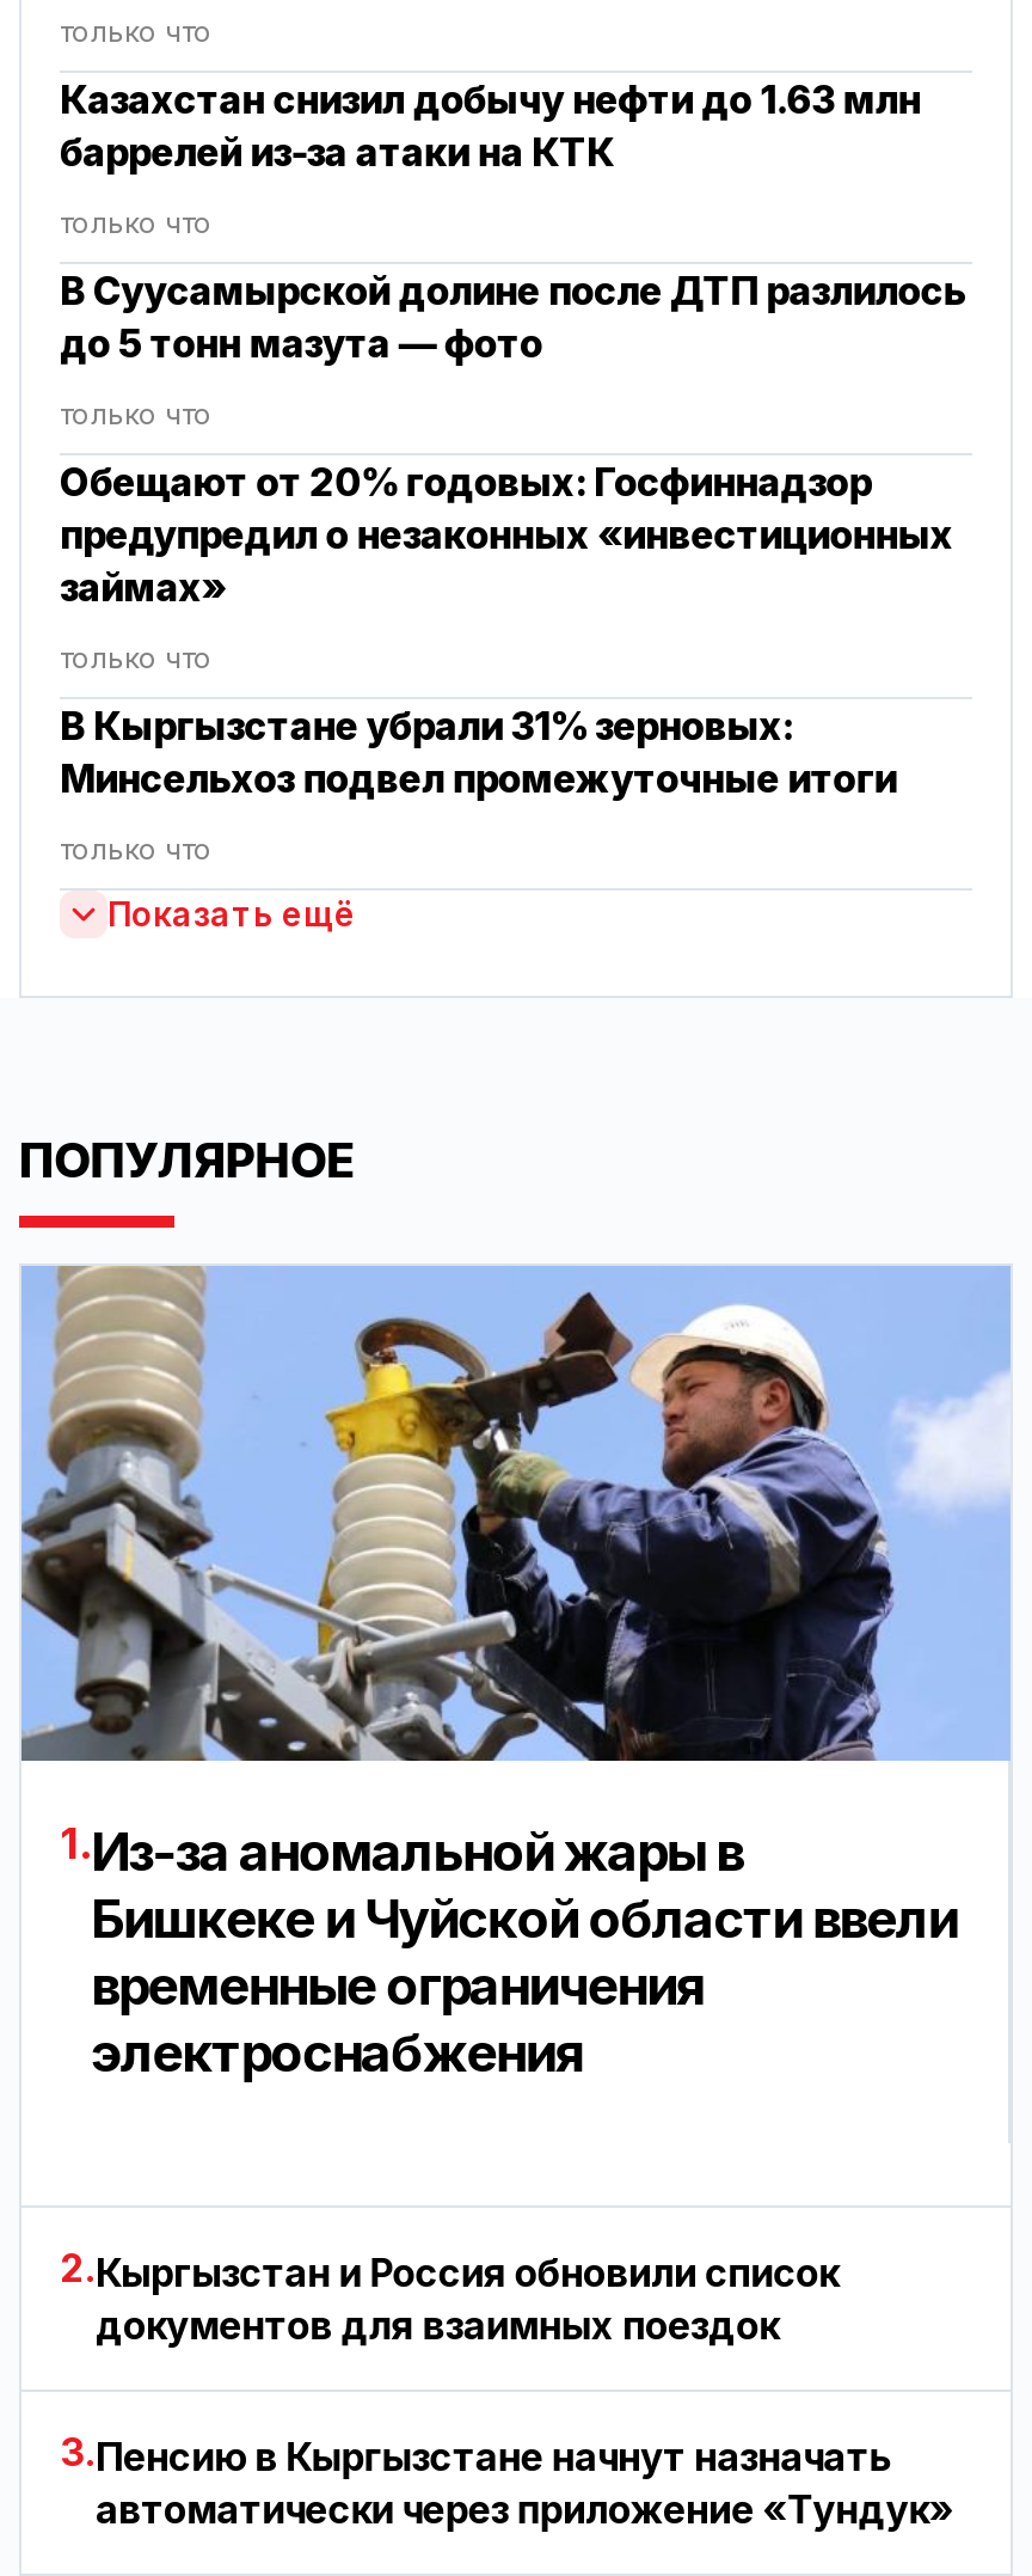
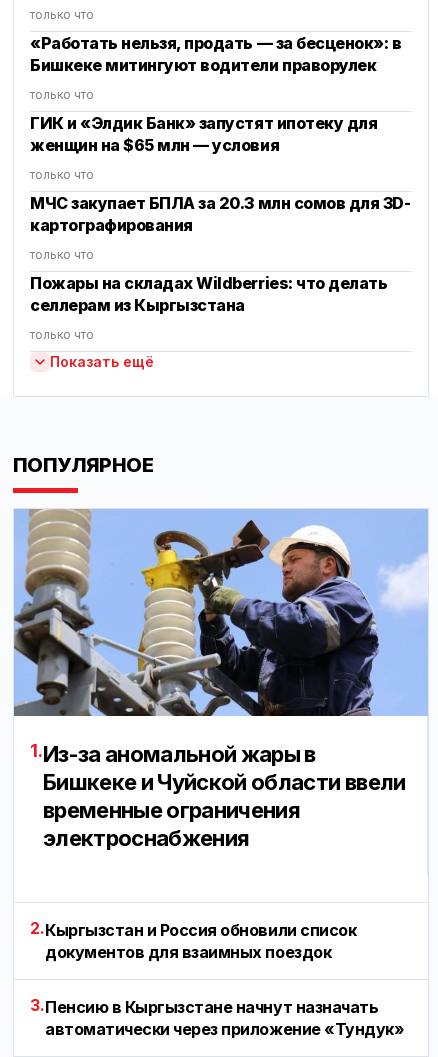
- Казахстан снизил добычу нефти до 1.63 млн
- баррелей из-за атаки на КТК
+ «Работать нельзя, продать — за бесценок»: в
+ Бишкеке митингуют водители праворулек

- В Суусамырской долине после ДТП разлилось
- до 5 тонн мазута — фото
+ ГИК и «Элдик Банк» запустят ипотеку для
+ женщин на $65 млн — условия

- Обещают от 20% годовых: Госфиннадзор
- предупредил о незаконных «инвестиционных
- займах»
+ МЧС закупает БПЛА за 20.3 млн сомов для 3D-
+ картографирования

- В Кыргызстане убрали 31% зерновых:
- Минсельхоз подвел промежуточные итоги
+ Пожары на складах Wildberries: что делать
+ селлерам из Кыргызстана
